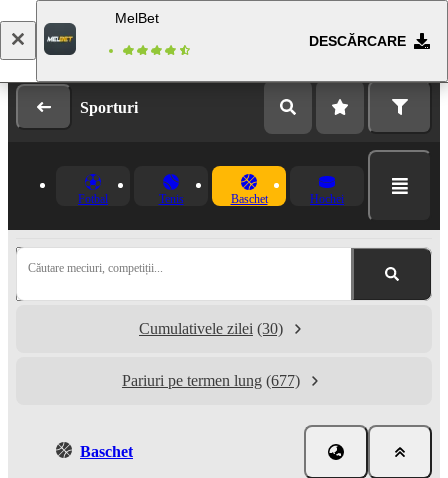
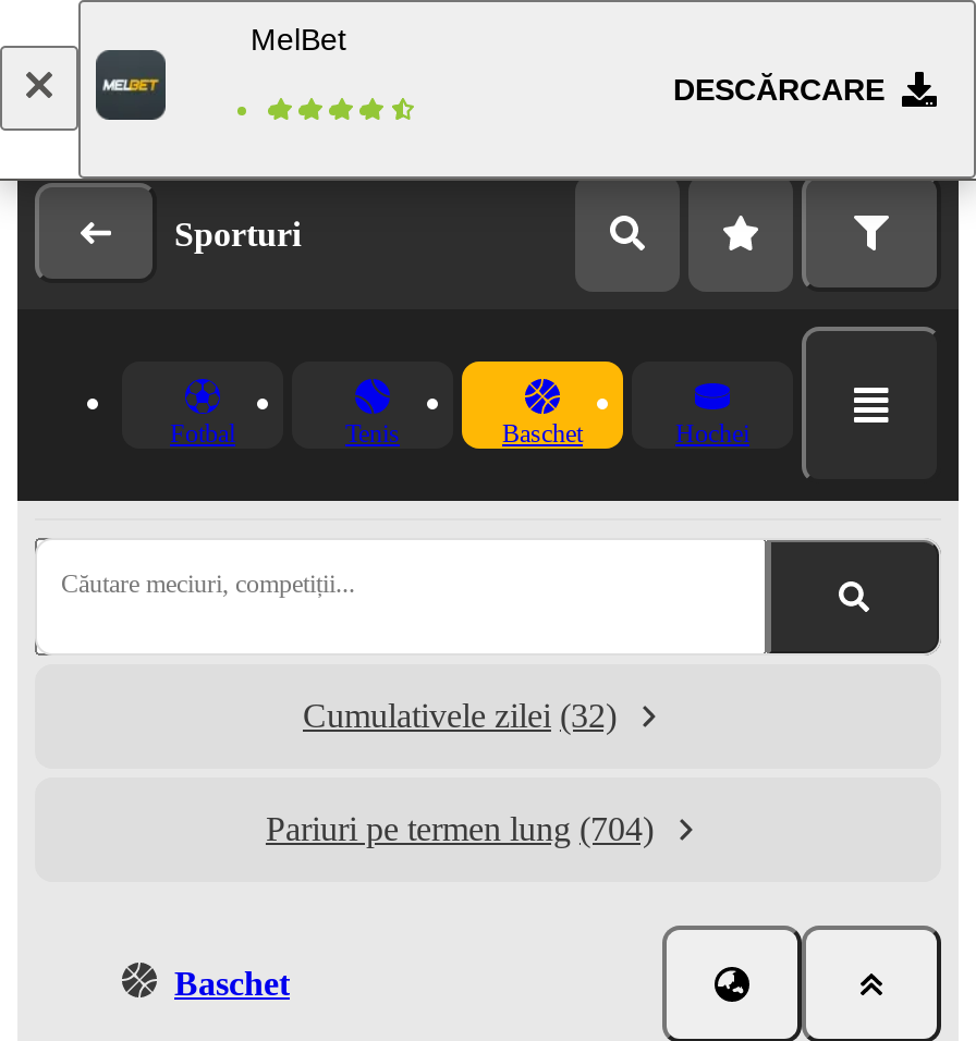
- Cumulativele zilei (30)
+ Cumulativele zilei (32)

- Pariuri pe termen lung (677)
+ Pariuri pe termen lung (704)
